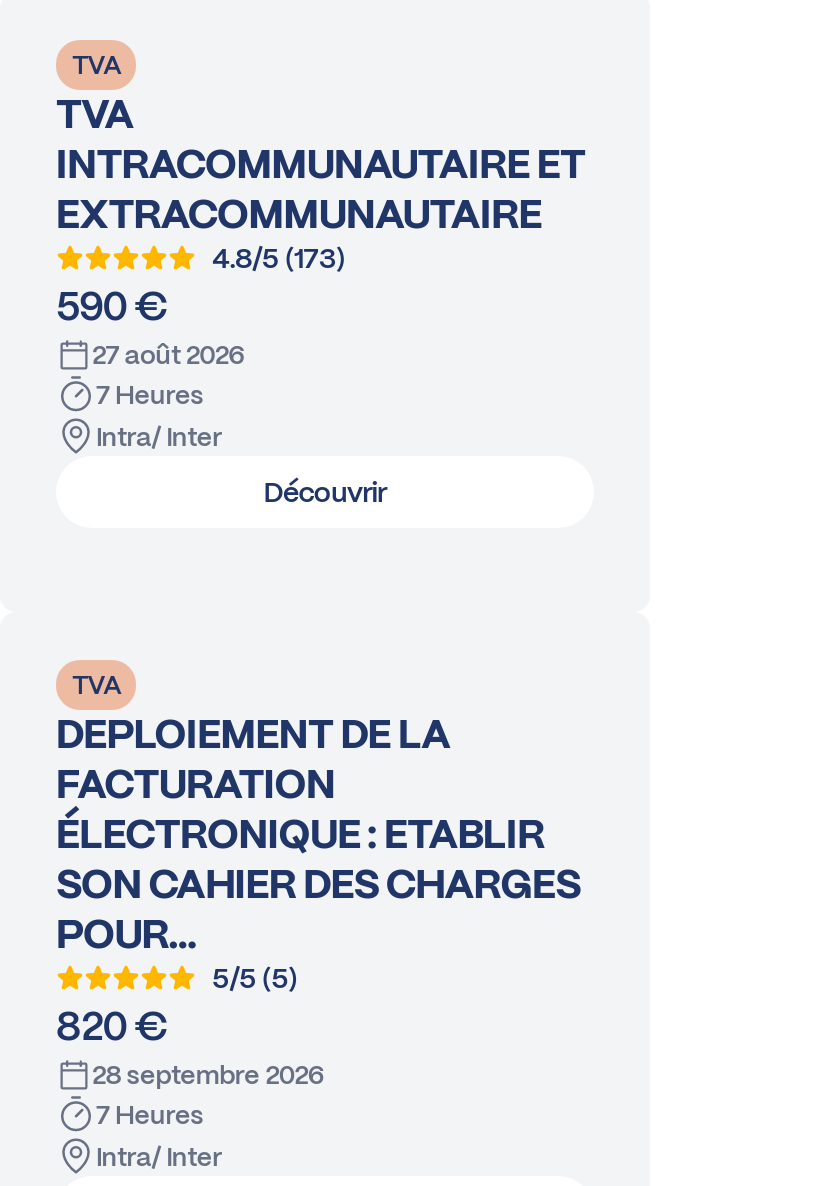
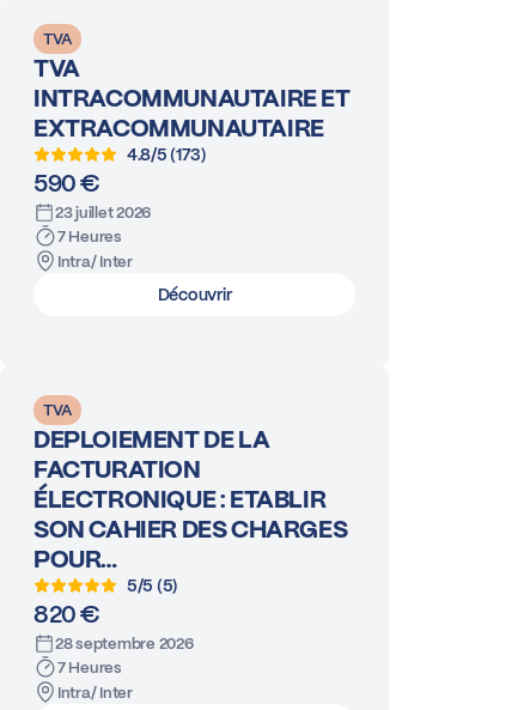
- 27 août 2026
+ 23 juillet 2026
